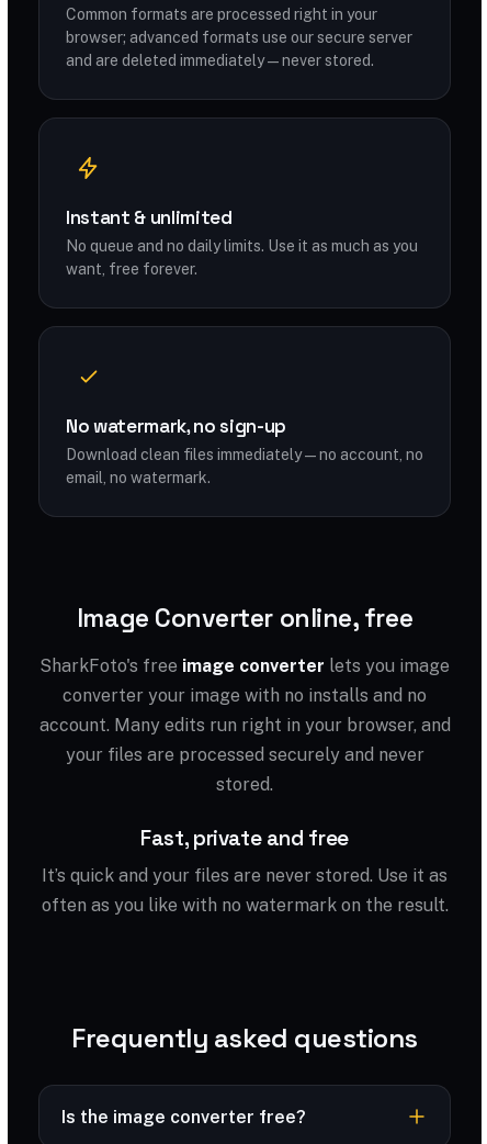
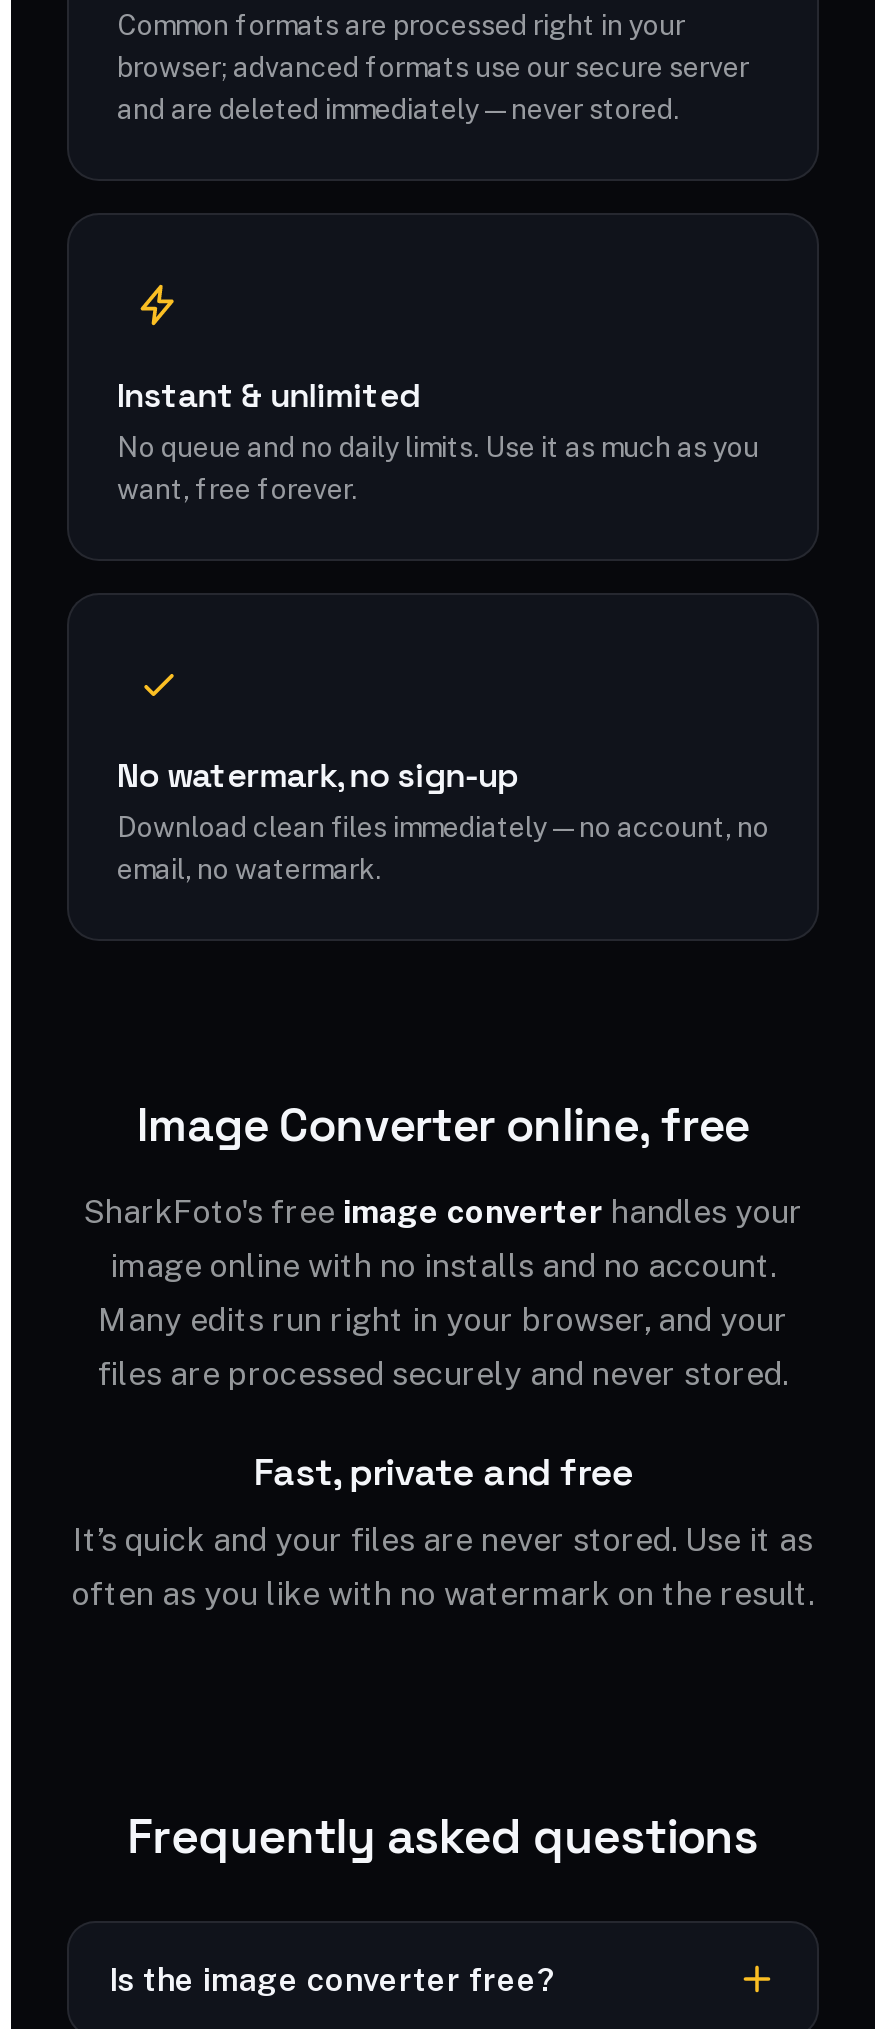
- SharkFoto's free image converter lets you image
- converter your image with no installs and no
- account. Many edits run right in your browser, and
- your files are processed securely and never
- stored.
+ SharkFoto's free image converter handles your
+ image online with no installs and no account.
+ Many edits run right in your browser, and your
+ files are processed securely and never stored.
